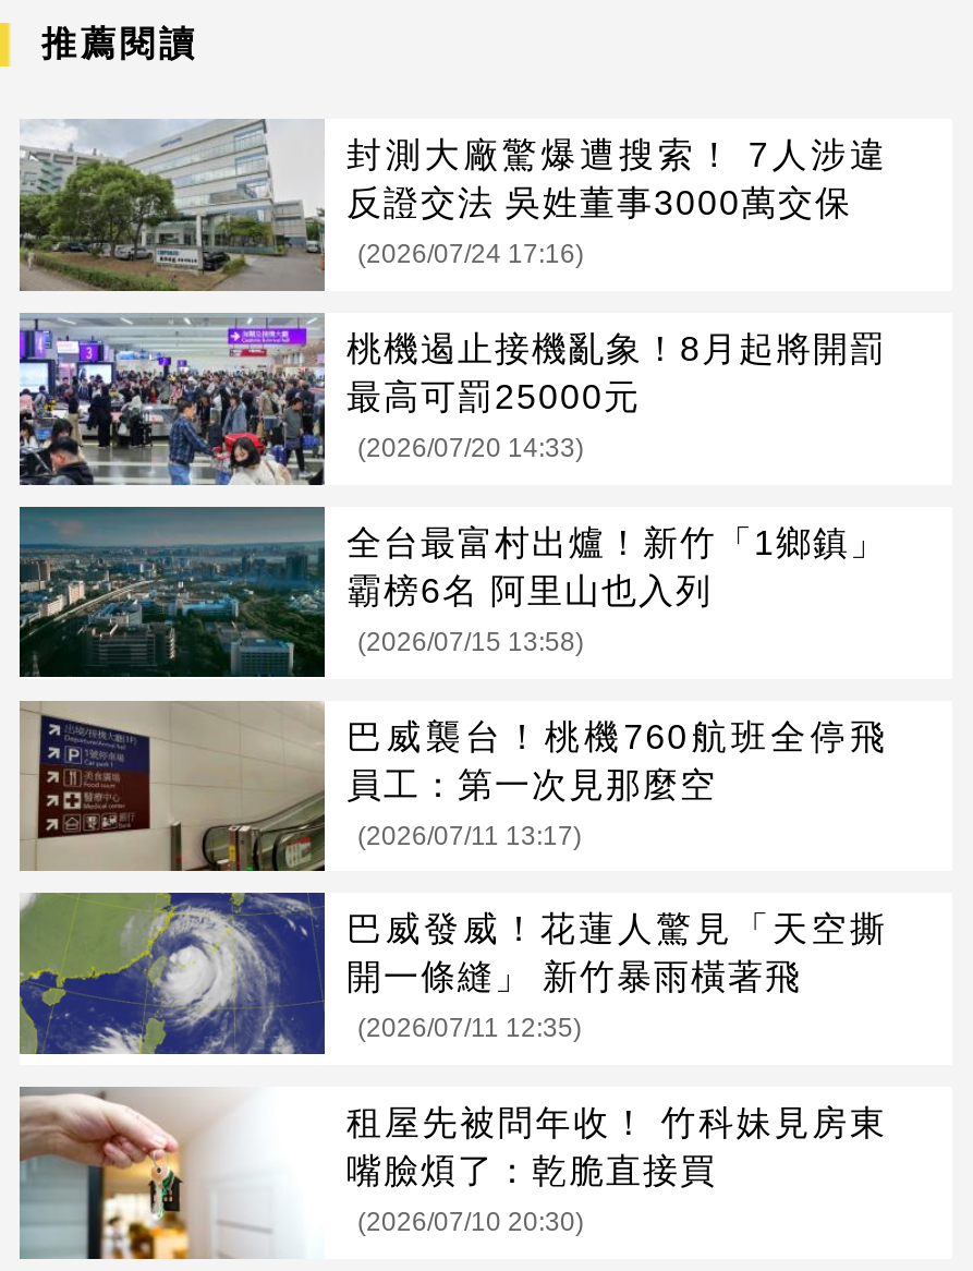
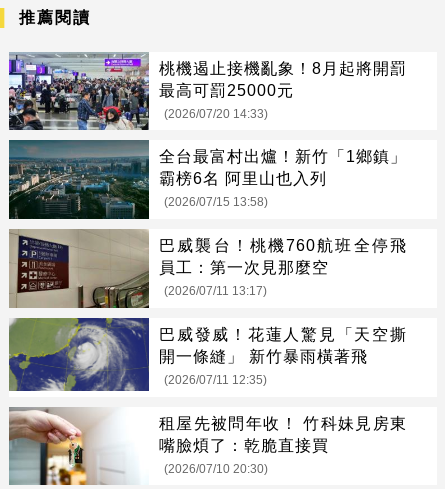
- [image]
- 封測大廠驚爆遭搜索！ 7人涉違
- 反證交法 吳姓董事3000萬交保
- (2026/07/24 17:16)
